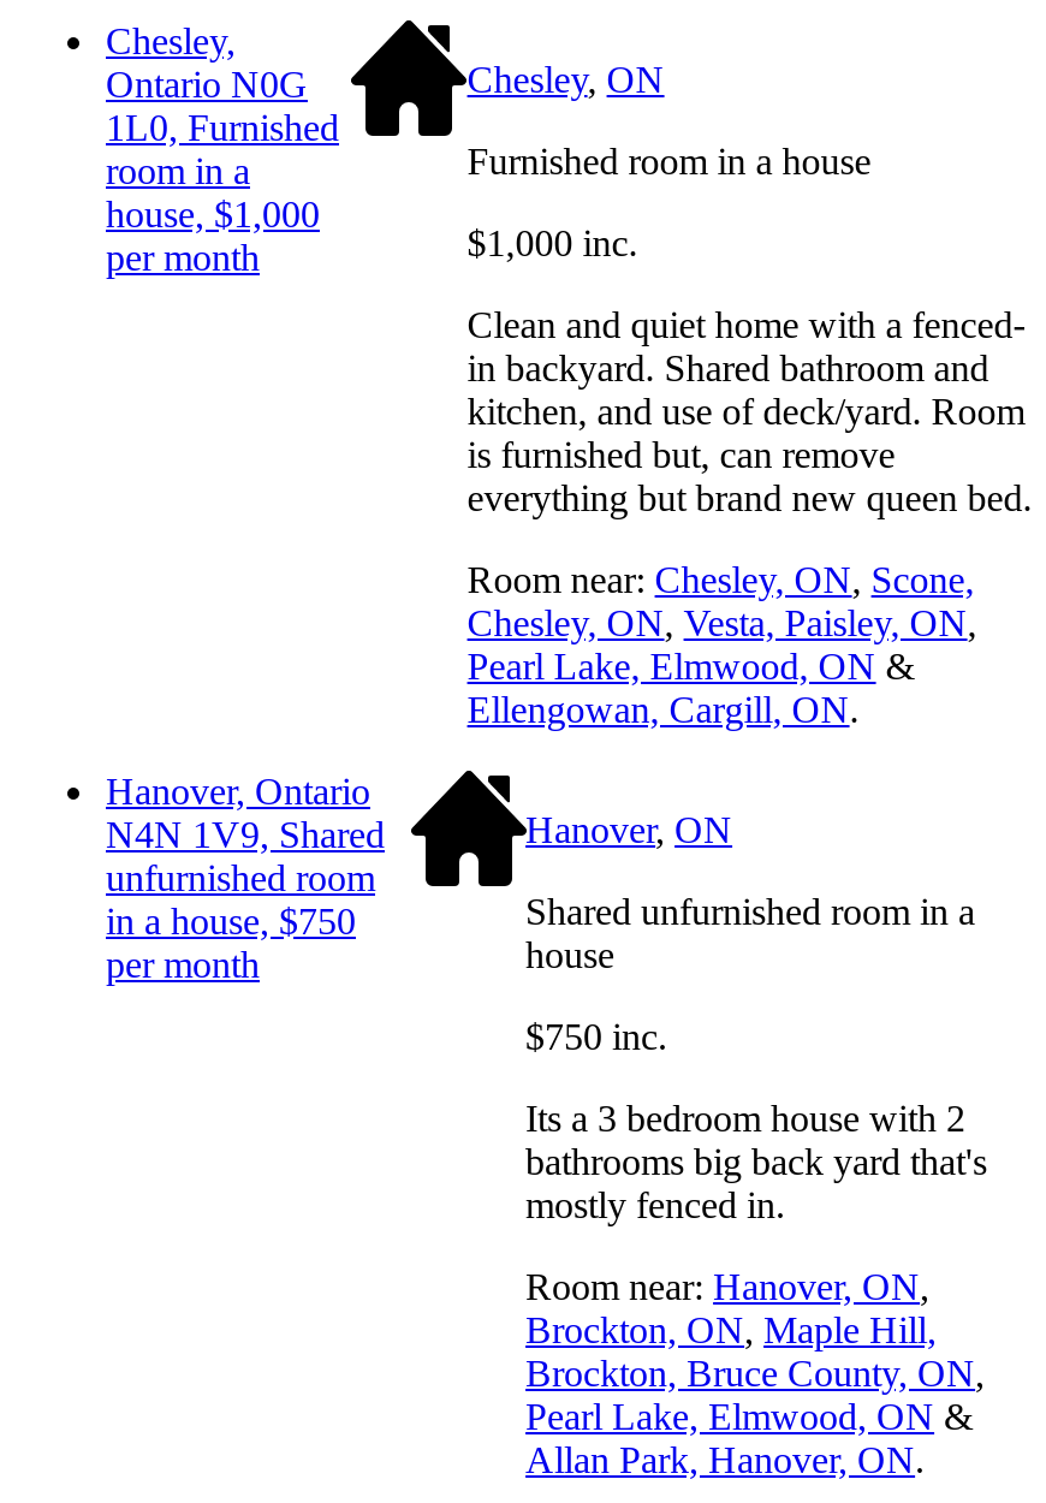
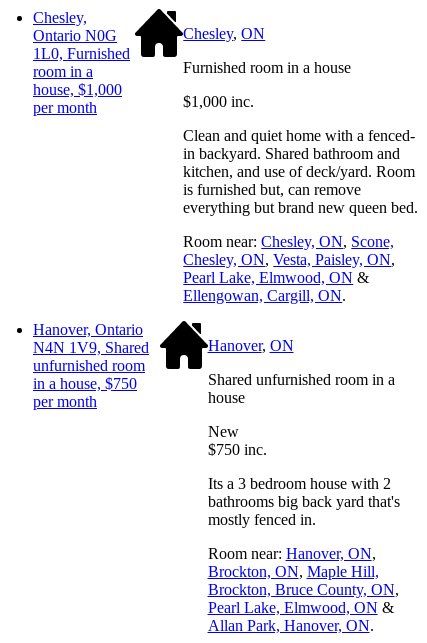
+ New
